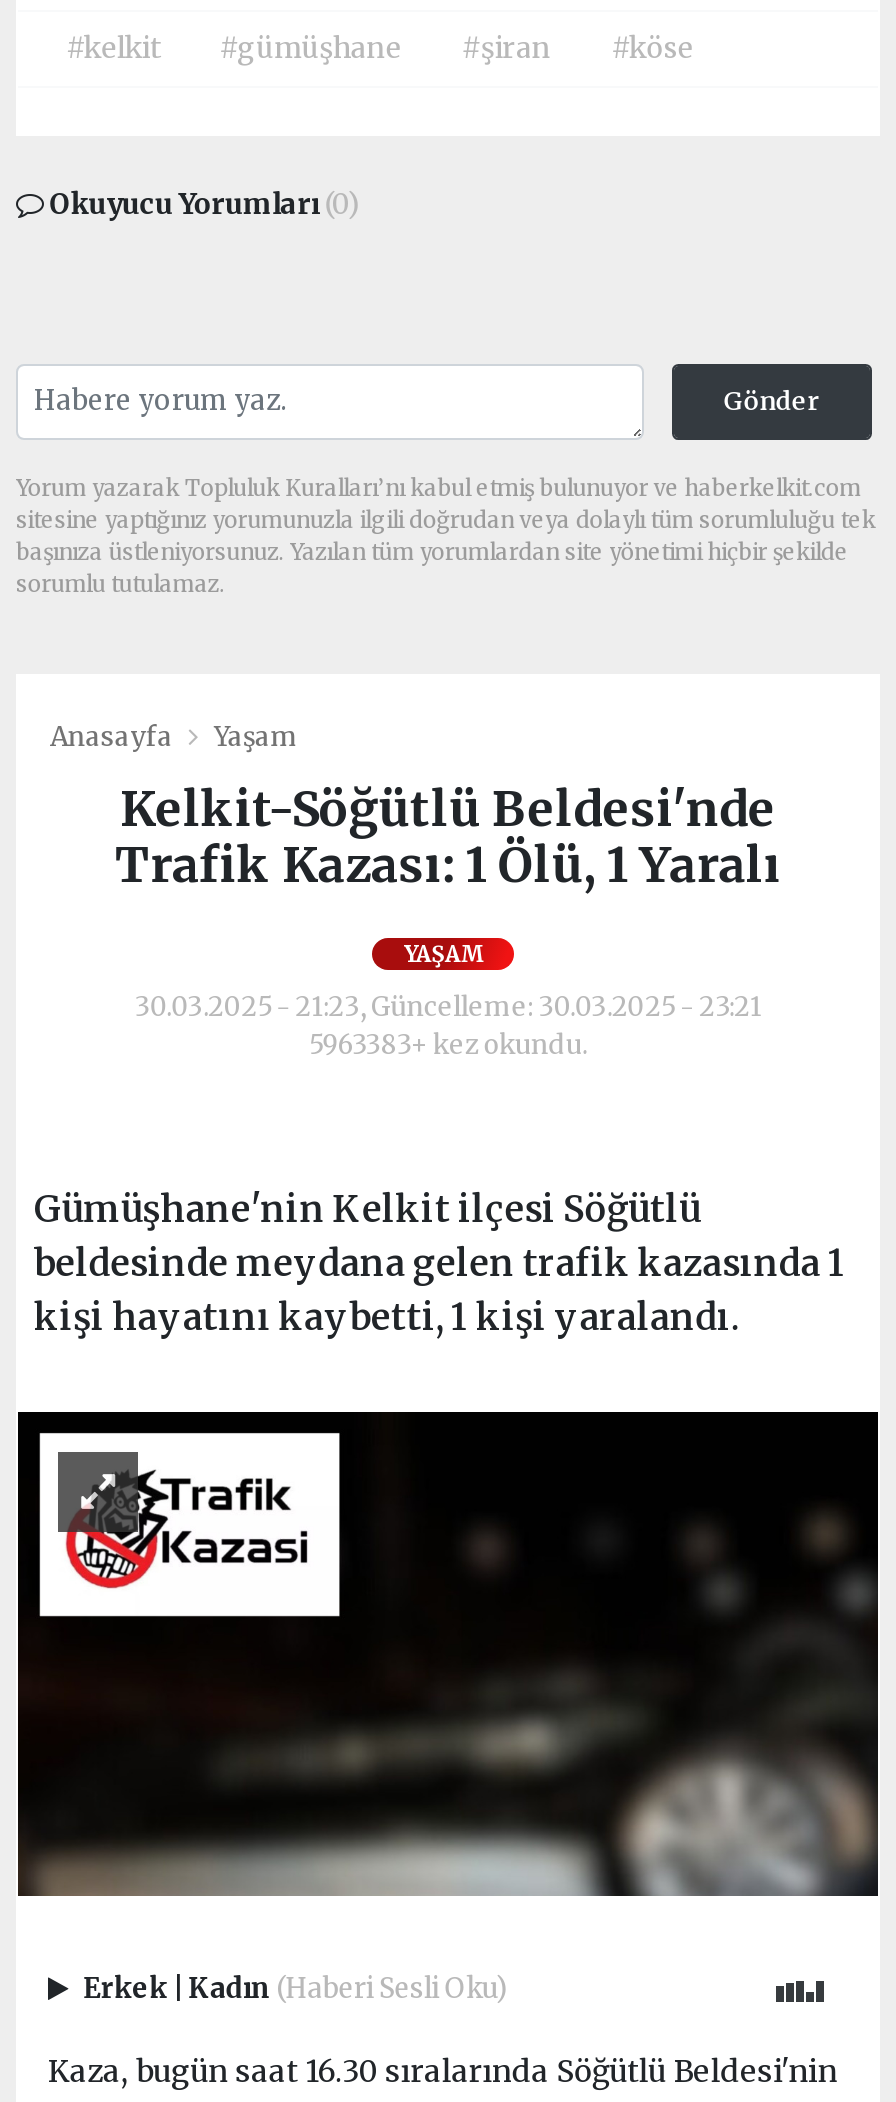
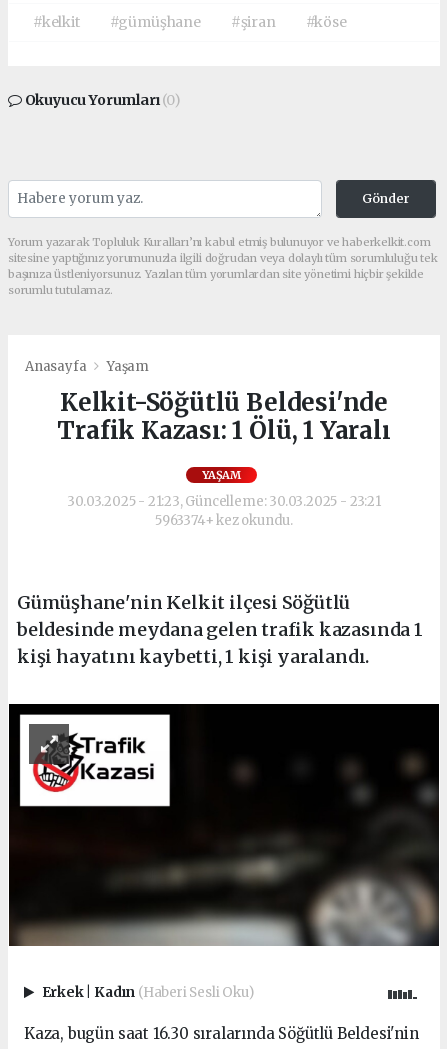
- 5963383+ kez okundu.
+ 5963374+ kez okundu.
